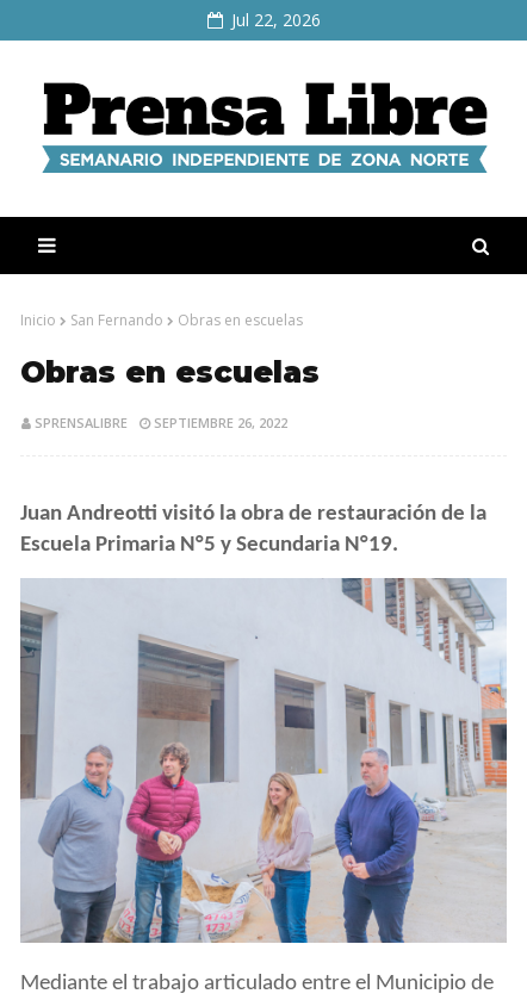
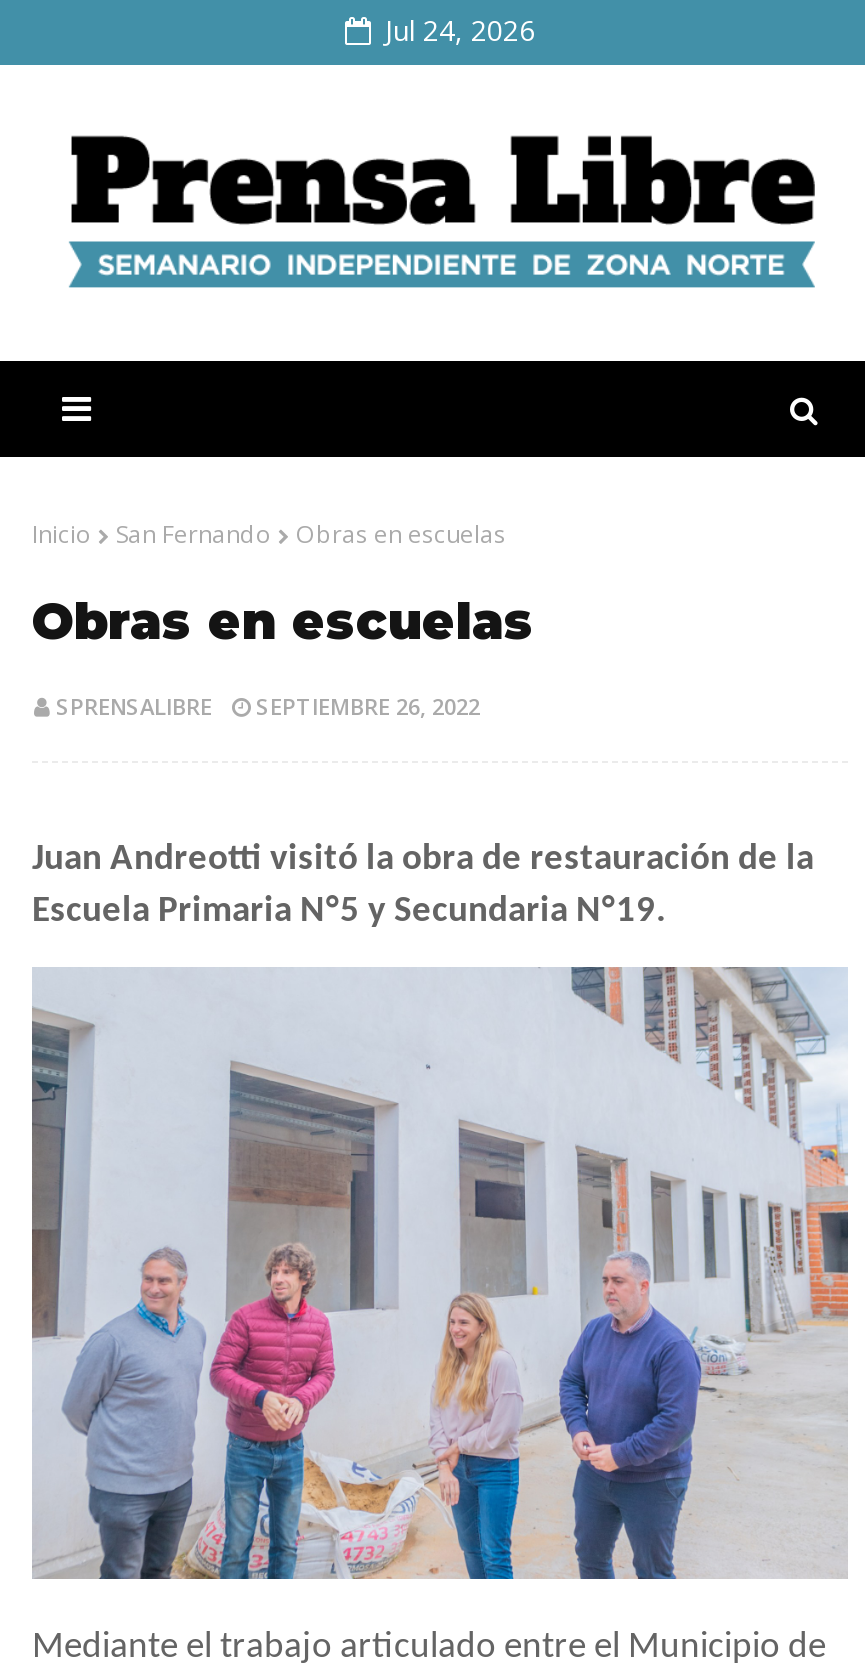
- Jul 22, 2026
+ Jul 24, 2026
